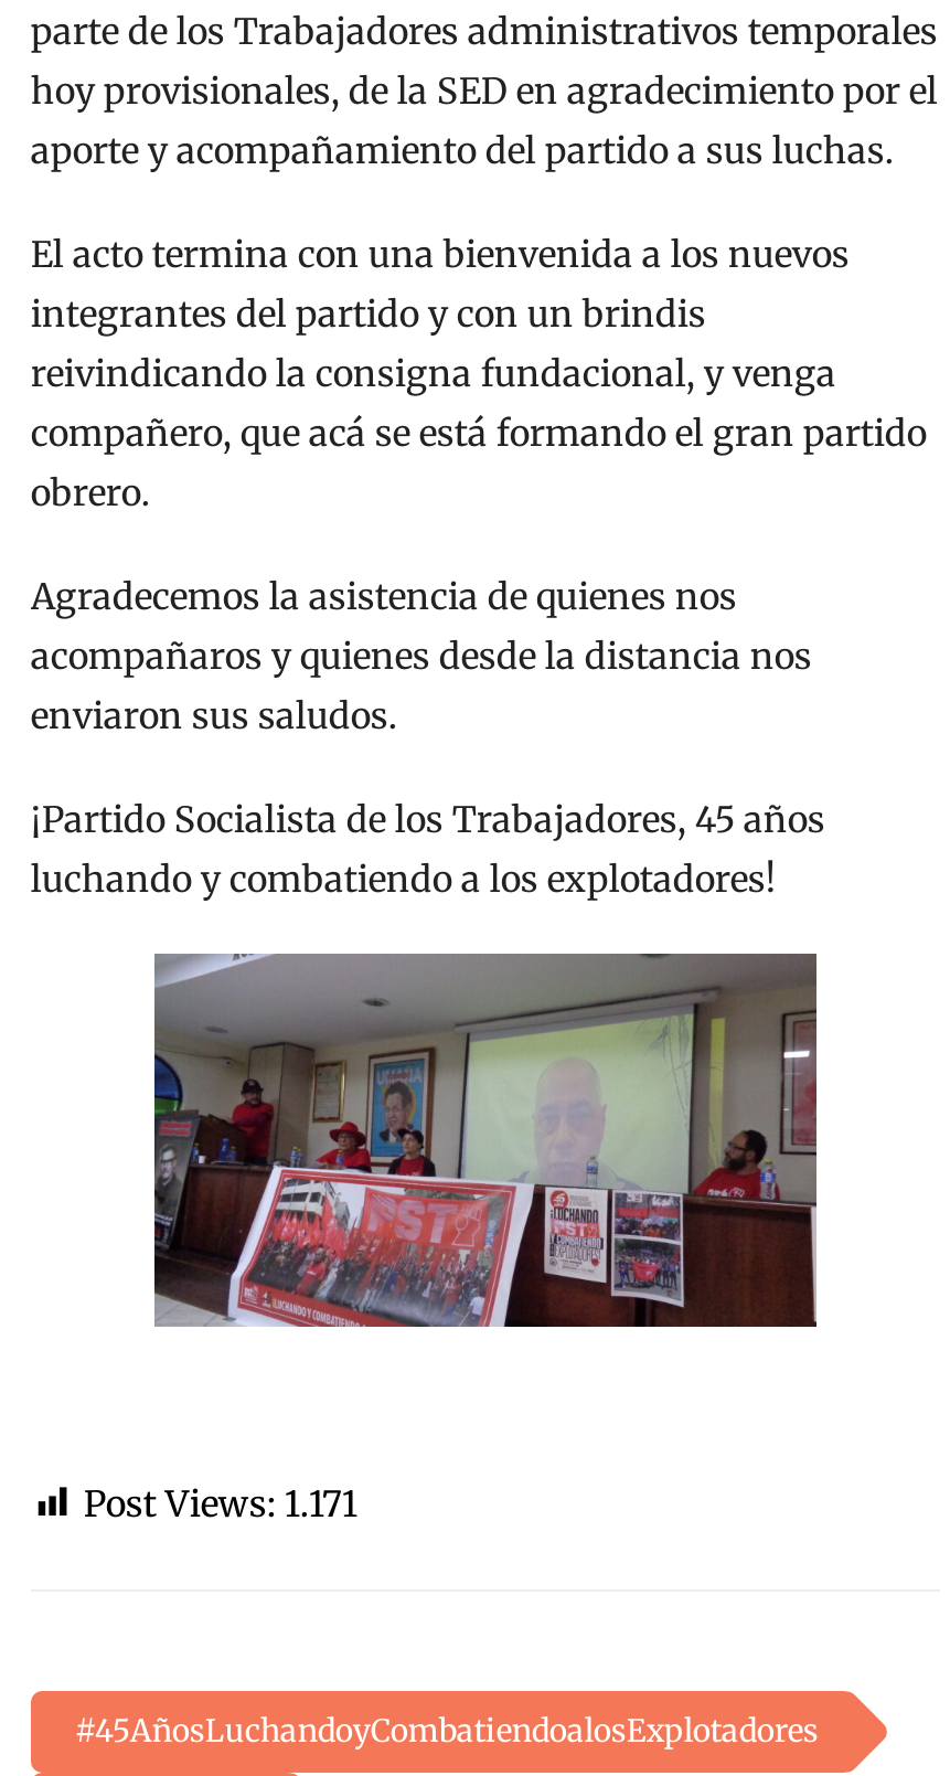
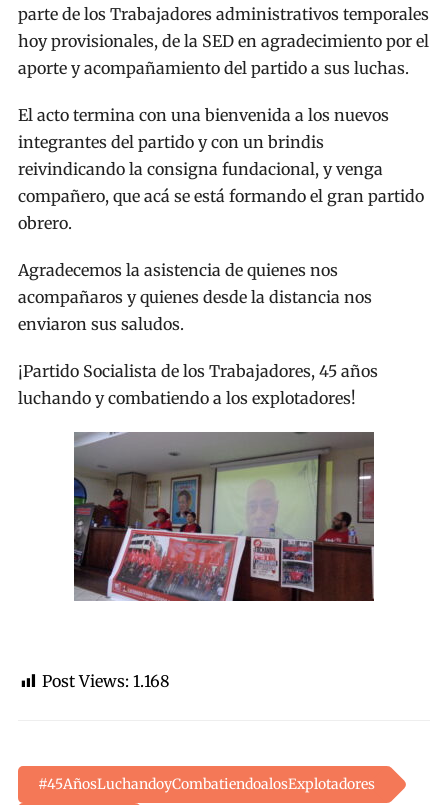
- Post Views: 1.171
+ Post Views: 1.168
